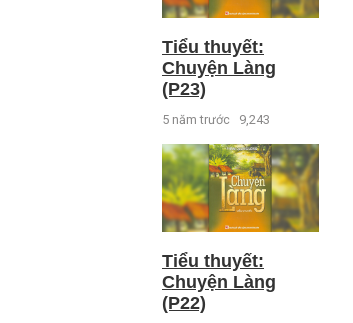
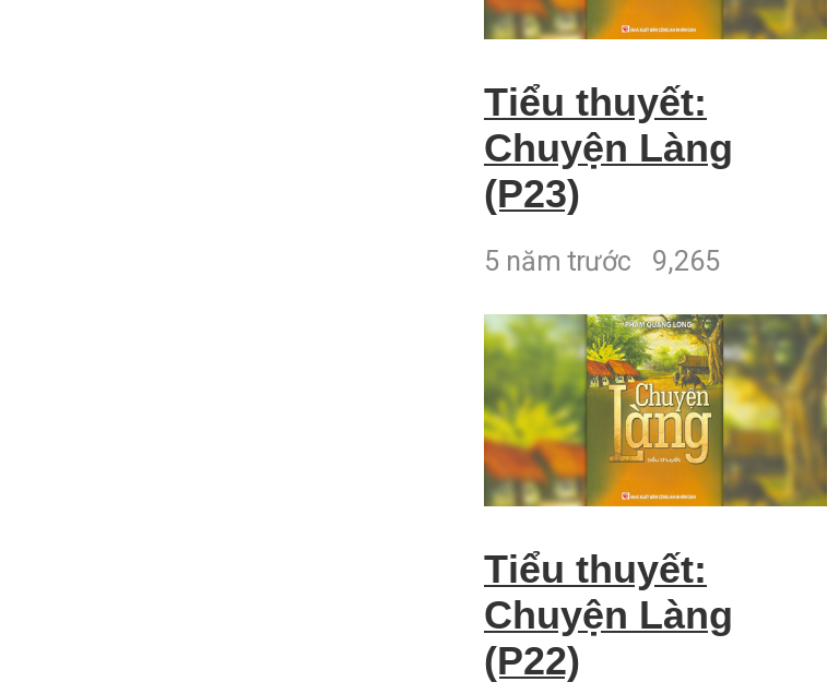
- 5 năm trước 9,243
+ 5 năm trước 9,265
